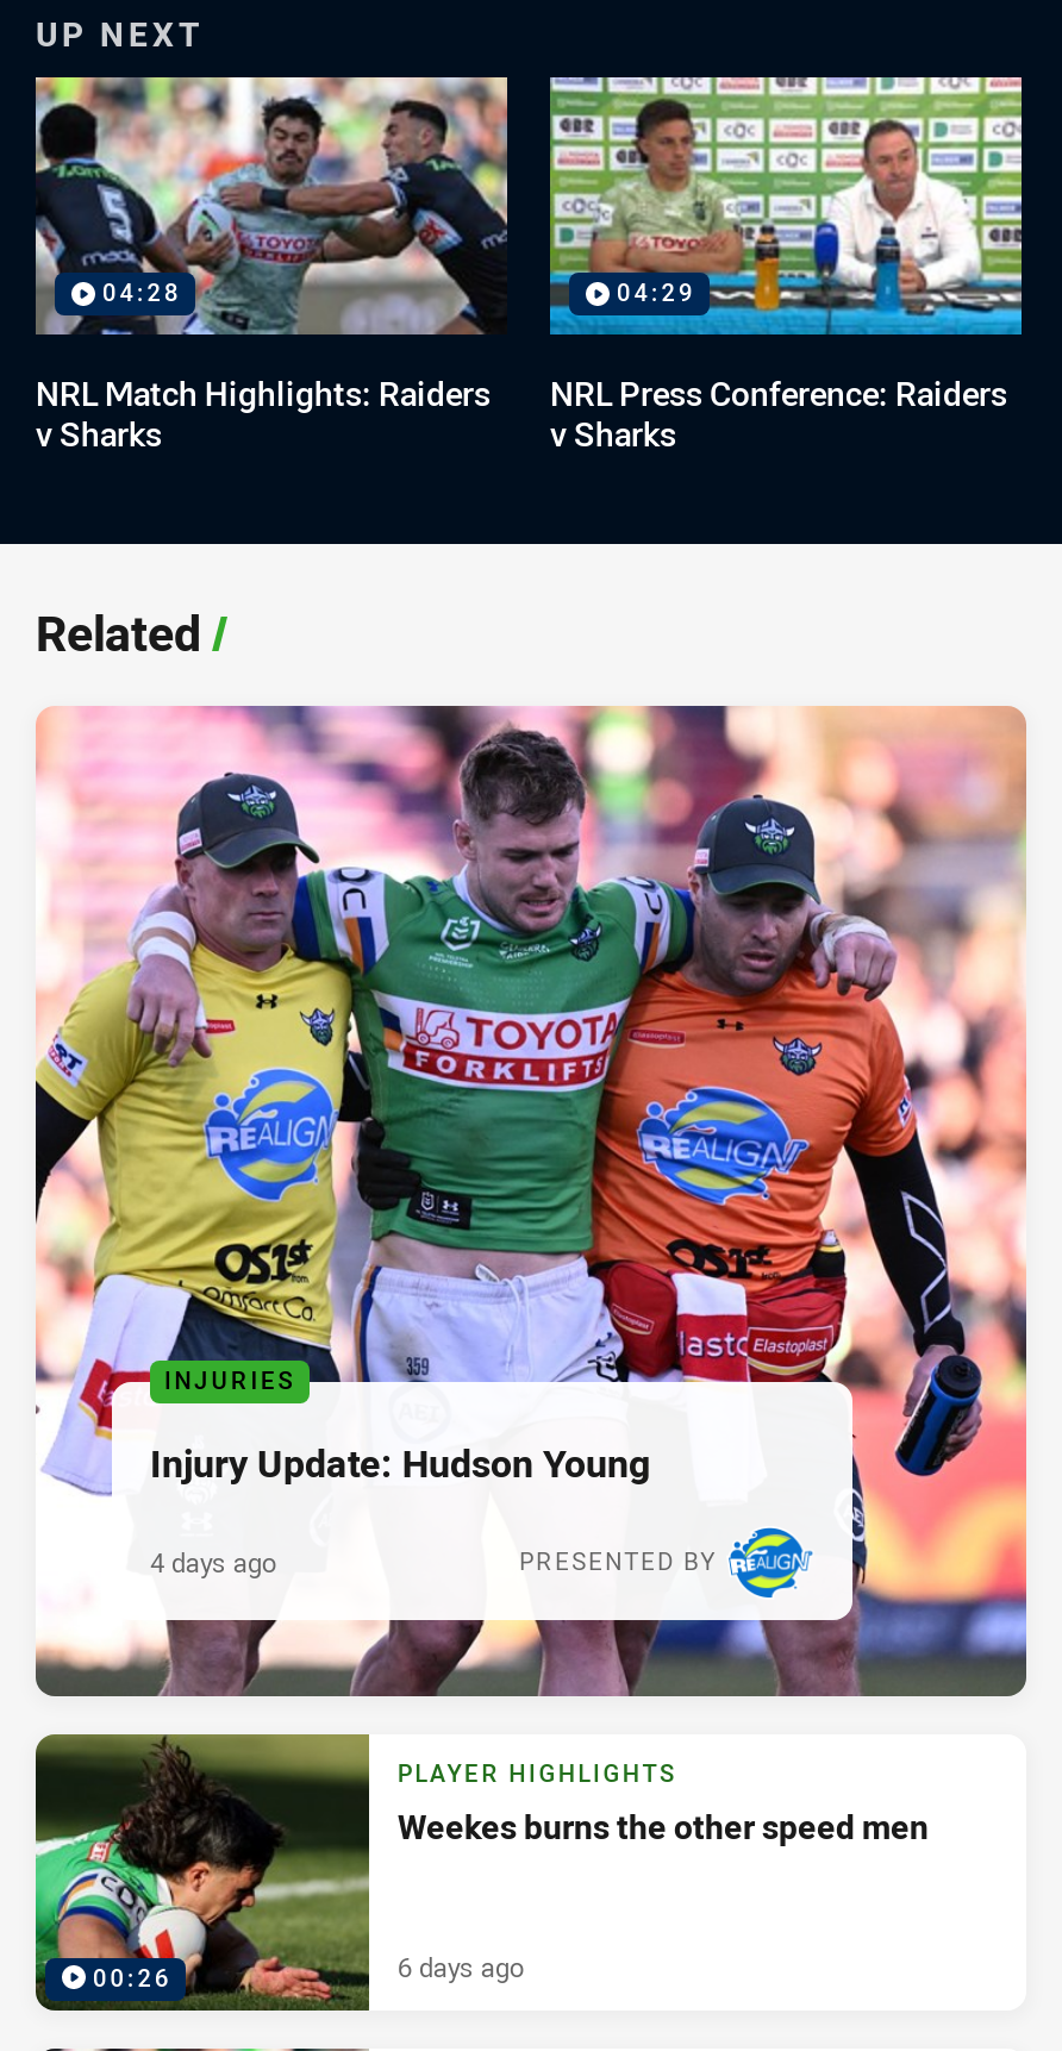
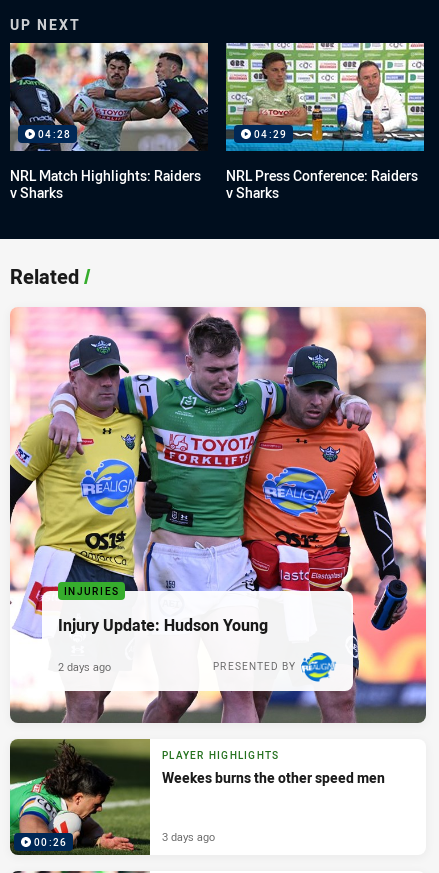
- 4 days ago
+ 2 days ago

- 6 days ago
+ 3 days ago
